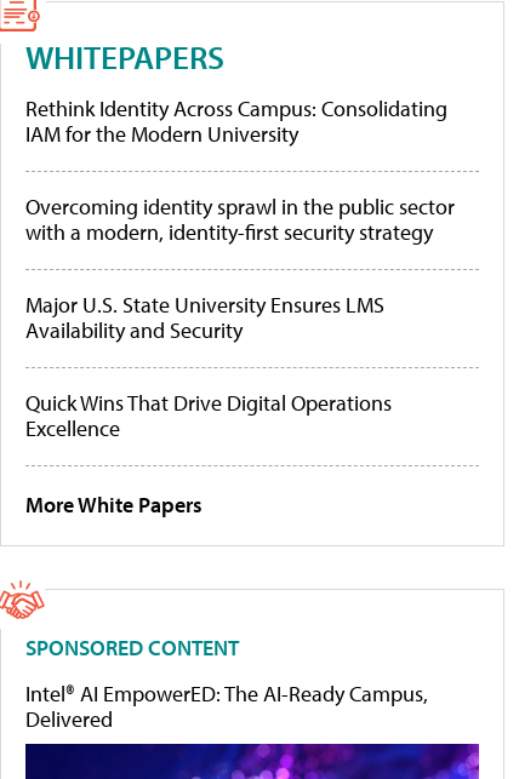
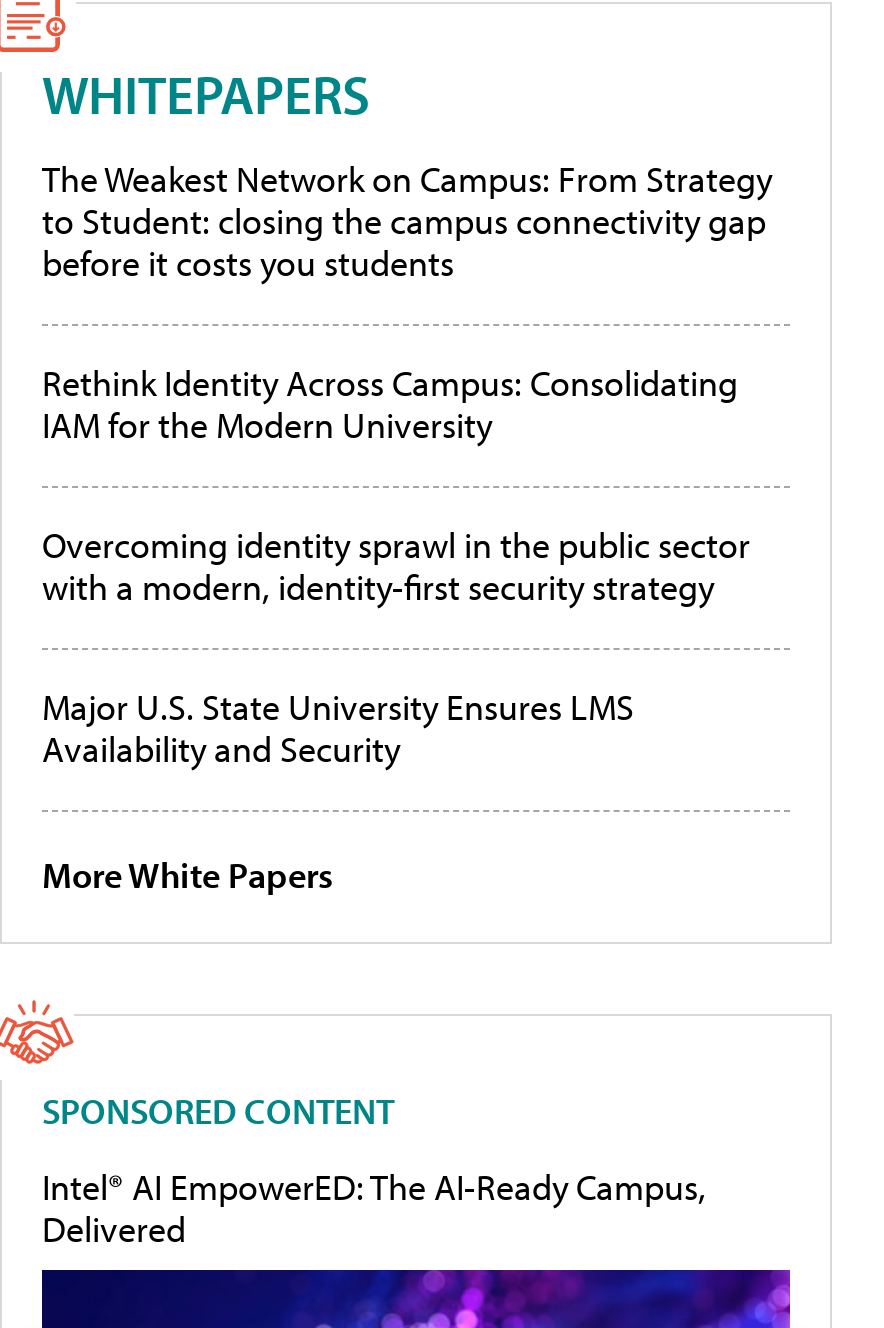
+ The Weakest Network on Campus: From Strategy
+ to Student: closing the campus connectivity gap
+ before it costs you students

moved down: Rethink Identity Across Campus: Consolidating | IAM for the Modern University | Overcoming identity sprawl in the public sector | with a modern, identity-first security strategy | Major U.S. State University Ensures LMS | Availability and Security

- Quick Wins That Drive Digital Operations
- Excellence
